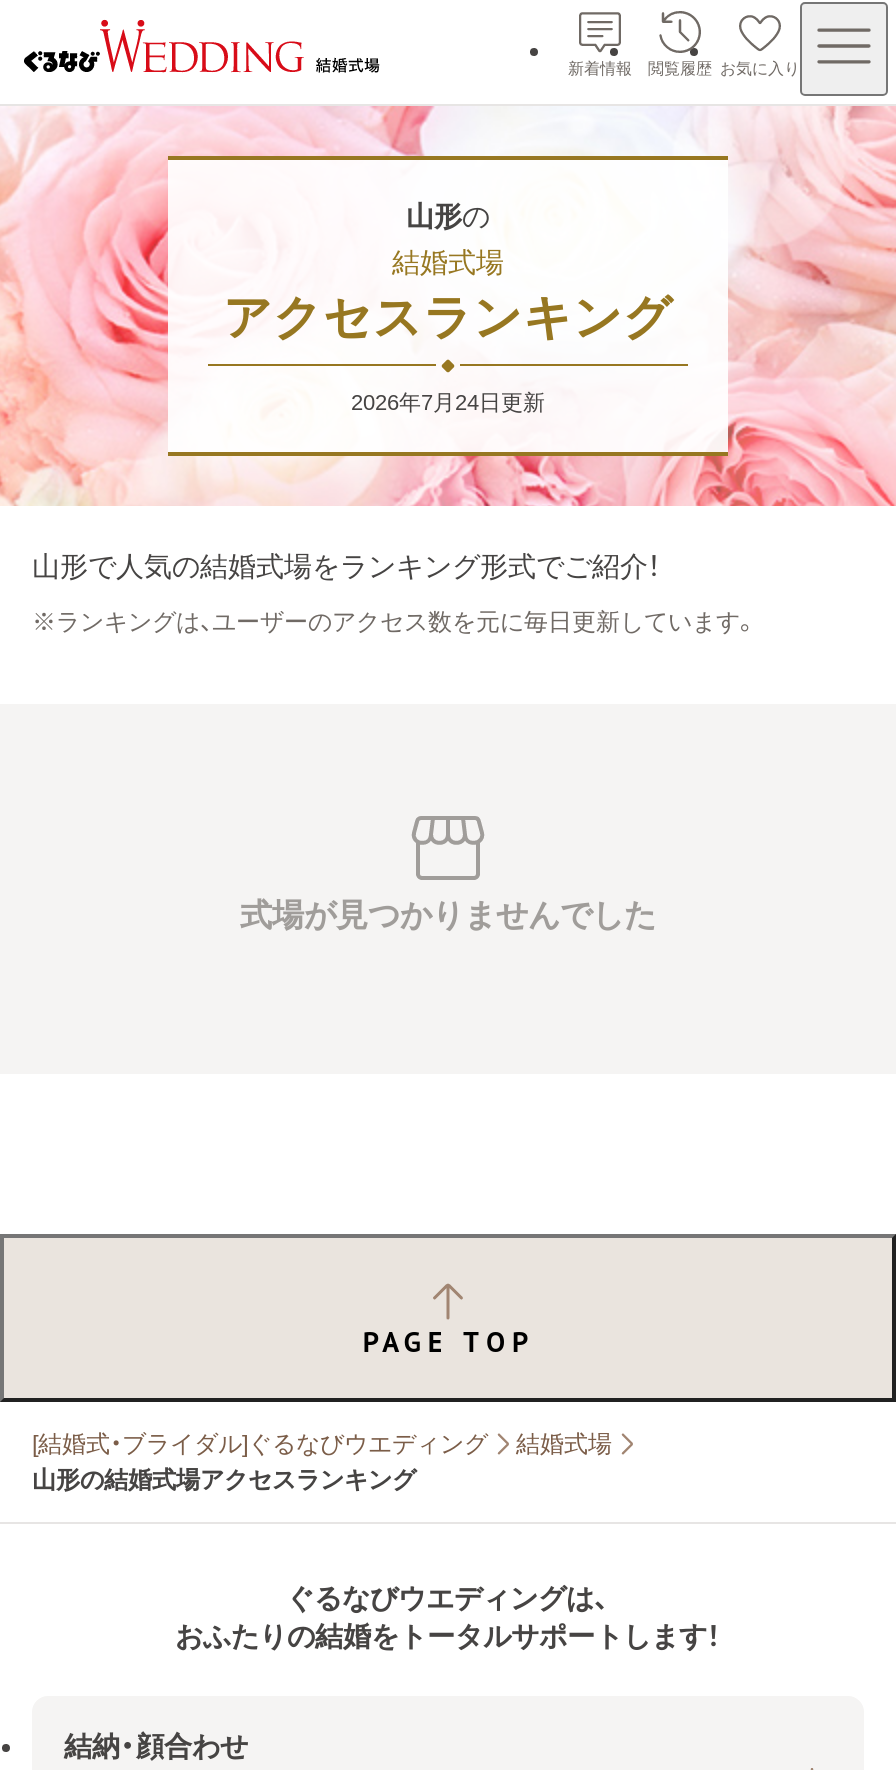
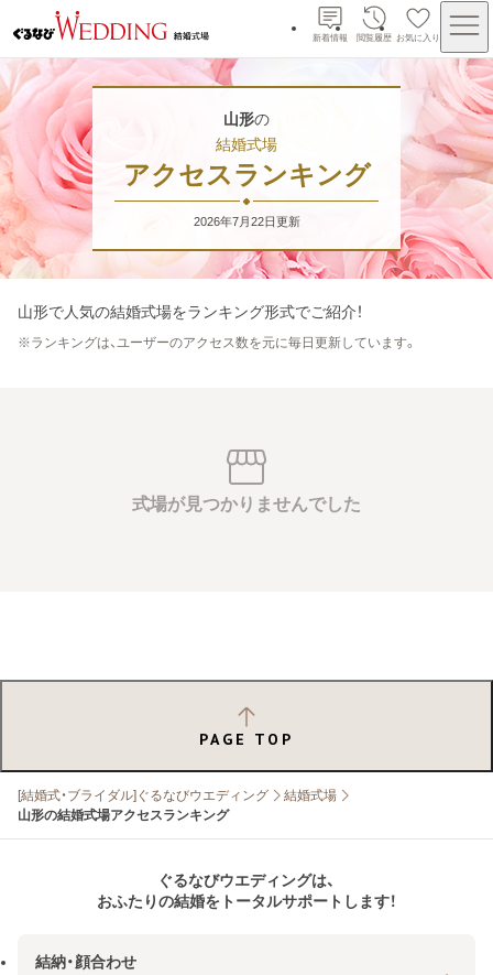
- 2026年7月24日更新
+ 2026年7月22日更新
